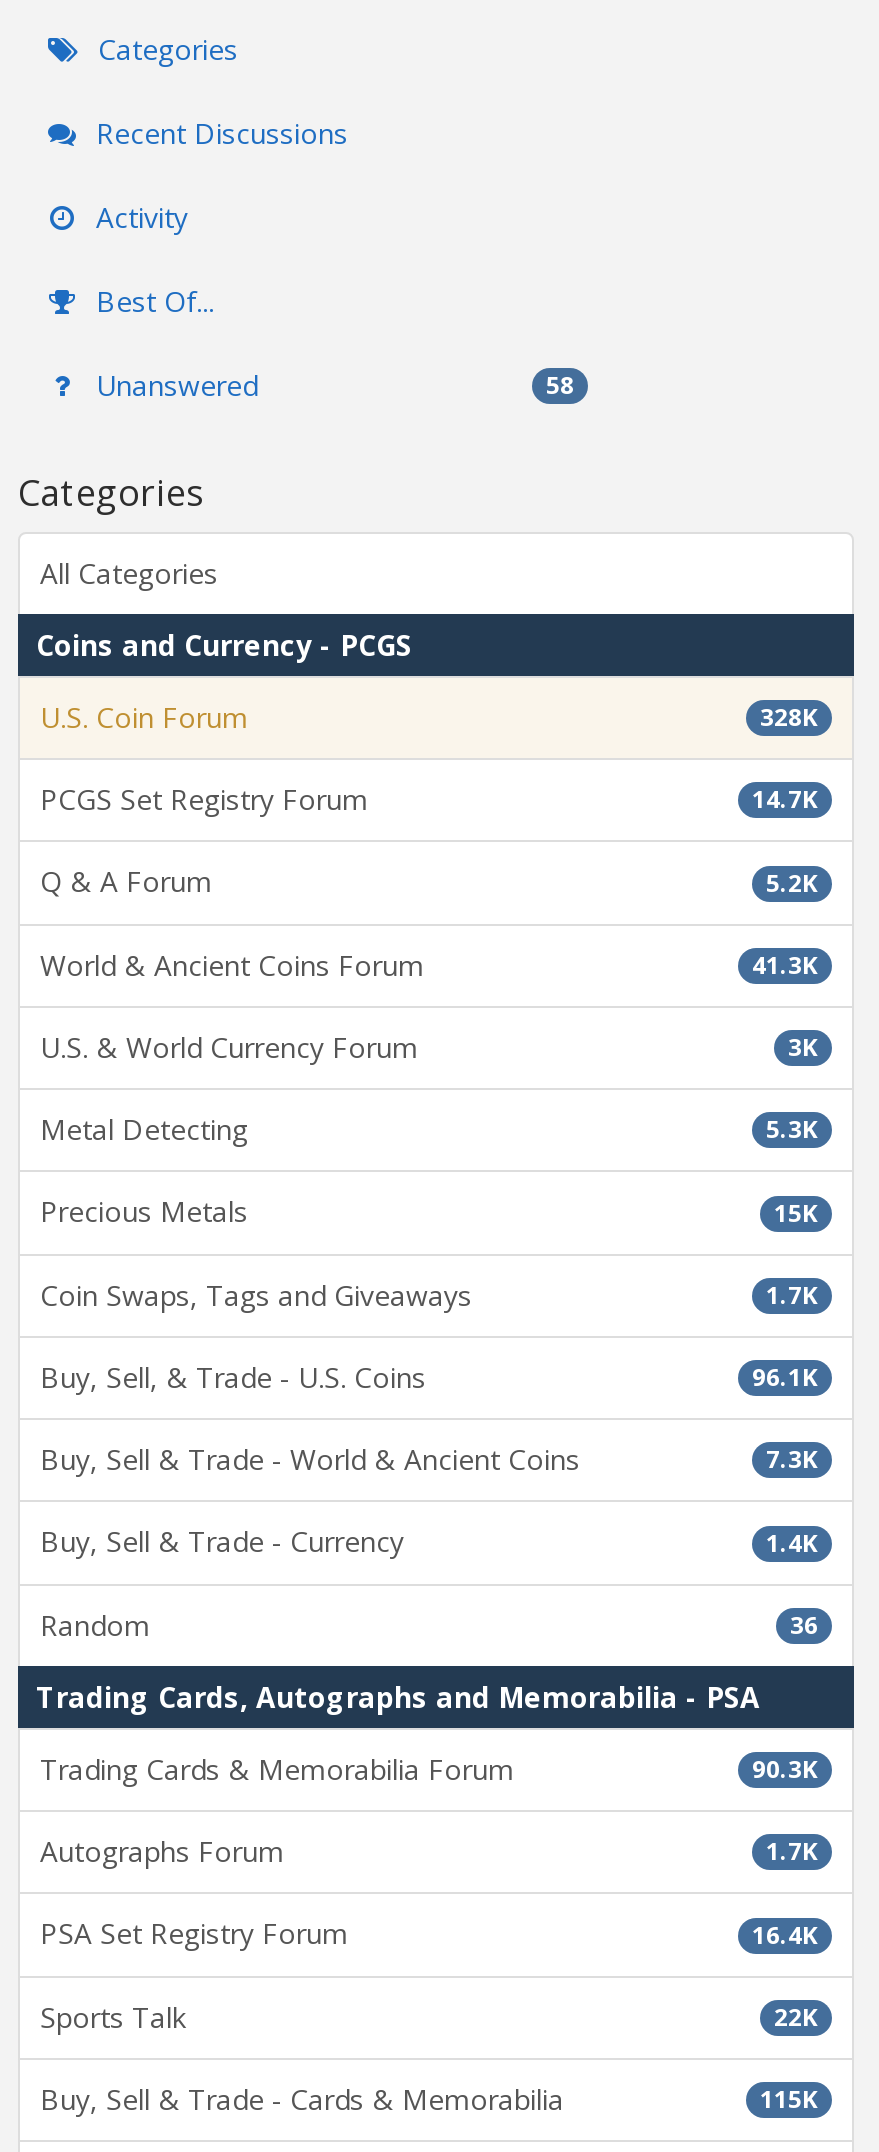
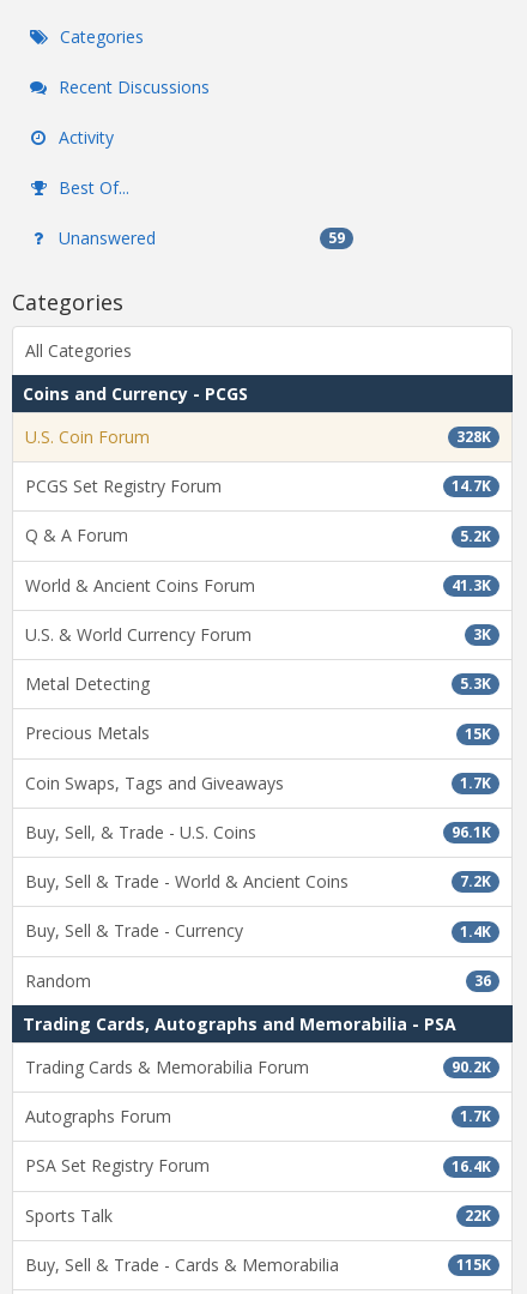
- 58
+ 59

- 7.3K
+ 7.2K

- 90.3K
+ 90.2K
